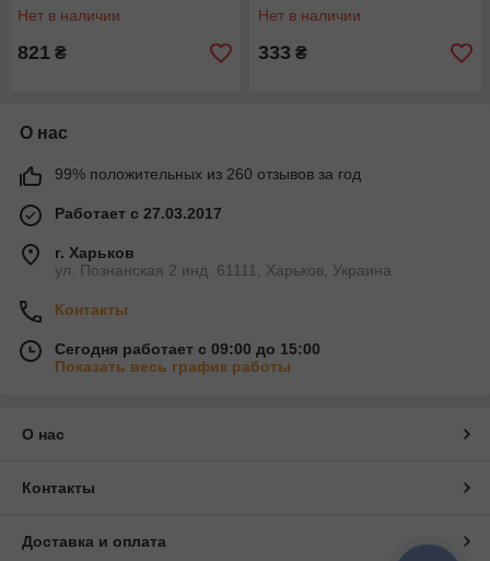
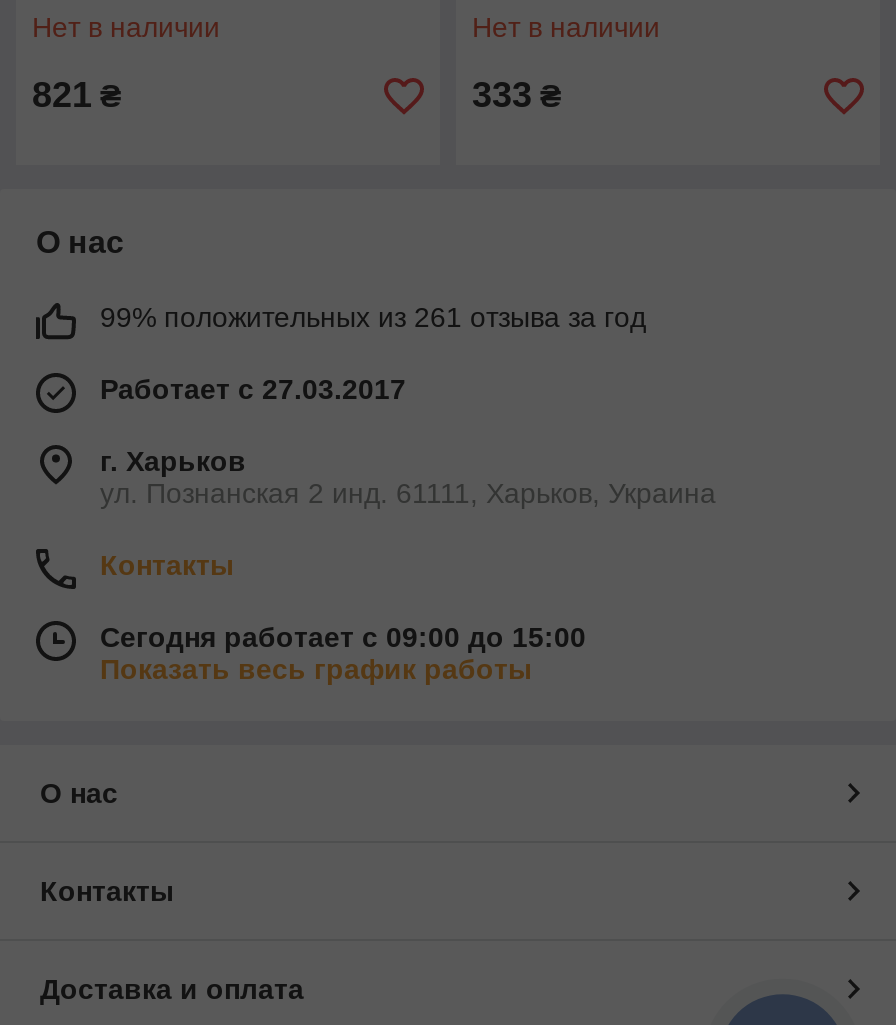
- 99% положительных из 260 отзывов за год
+ 99% положительных из 261 отзыва за год
